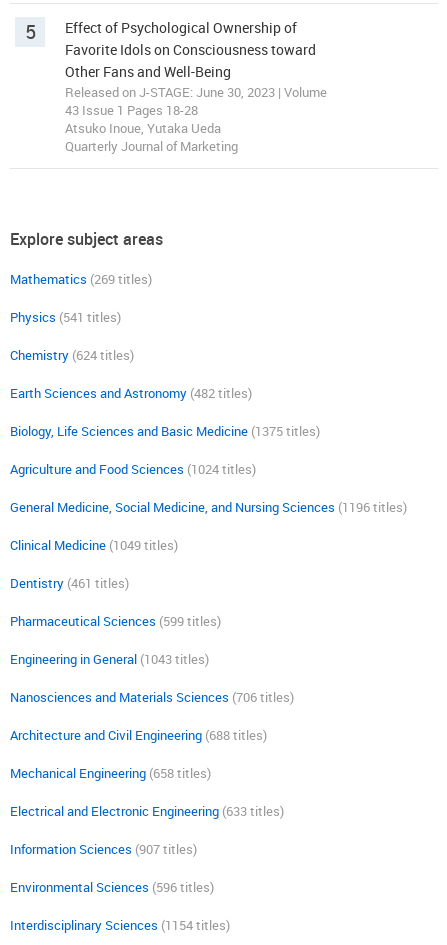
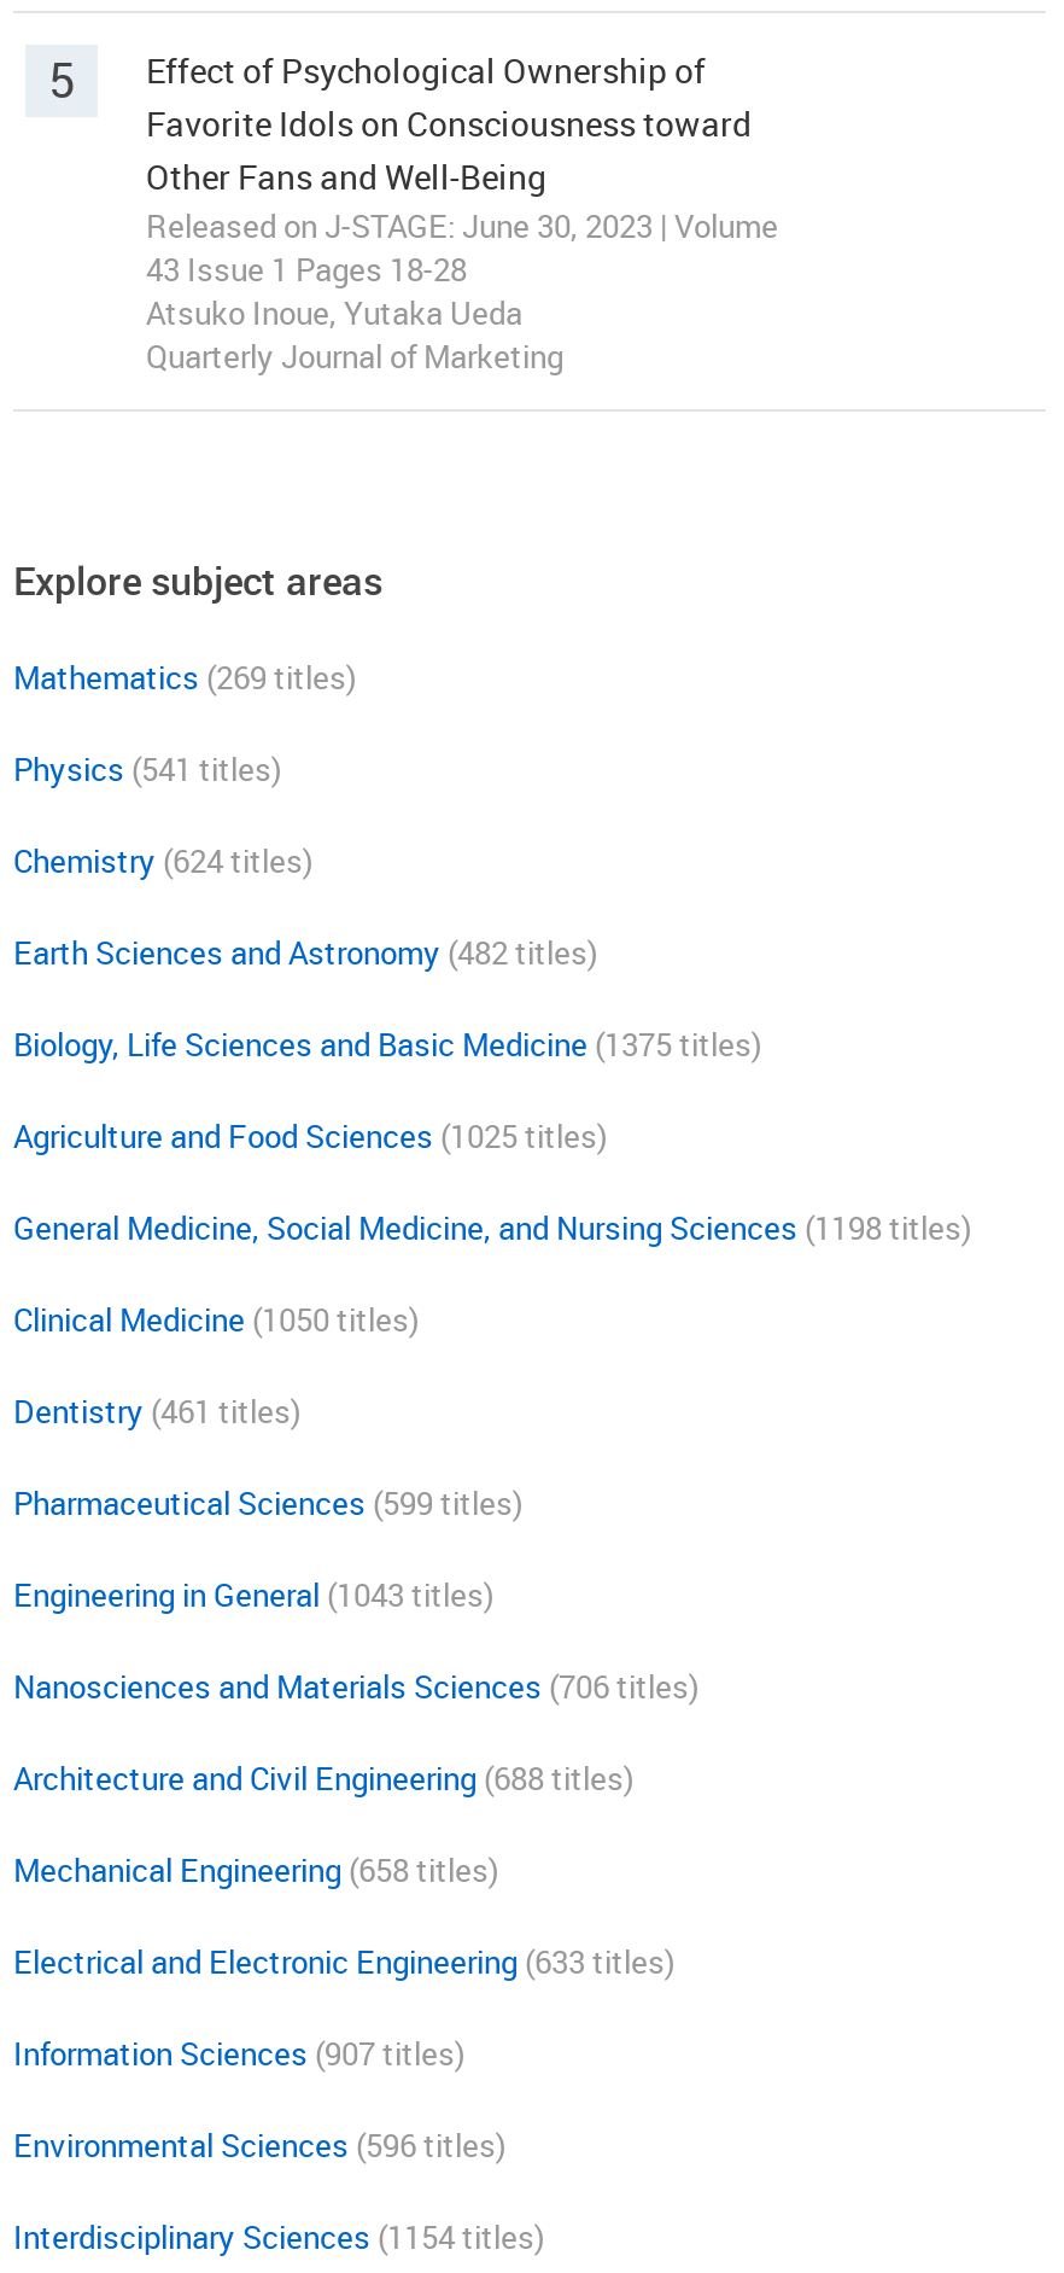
- Agriculture and Food Sciences (1024 titles)
+ Agriculture and Food Sciences (1025 titles)

- General Medicine, Social Medicine, and Nursing Sciences (1196 titles)
+ General Medicine, Social Medicine, and Nursing Sciences (1198 titles)

- Clinical Medicine (1049 titles)
+ Clinical Medicine (1050 titles)
